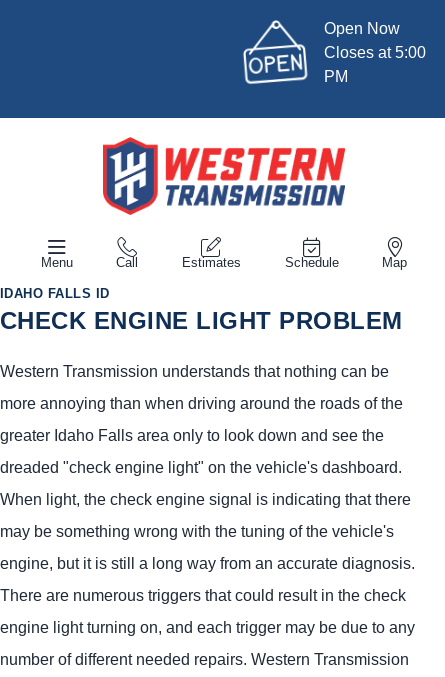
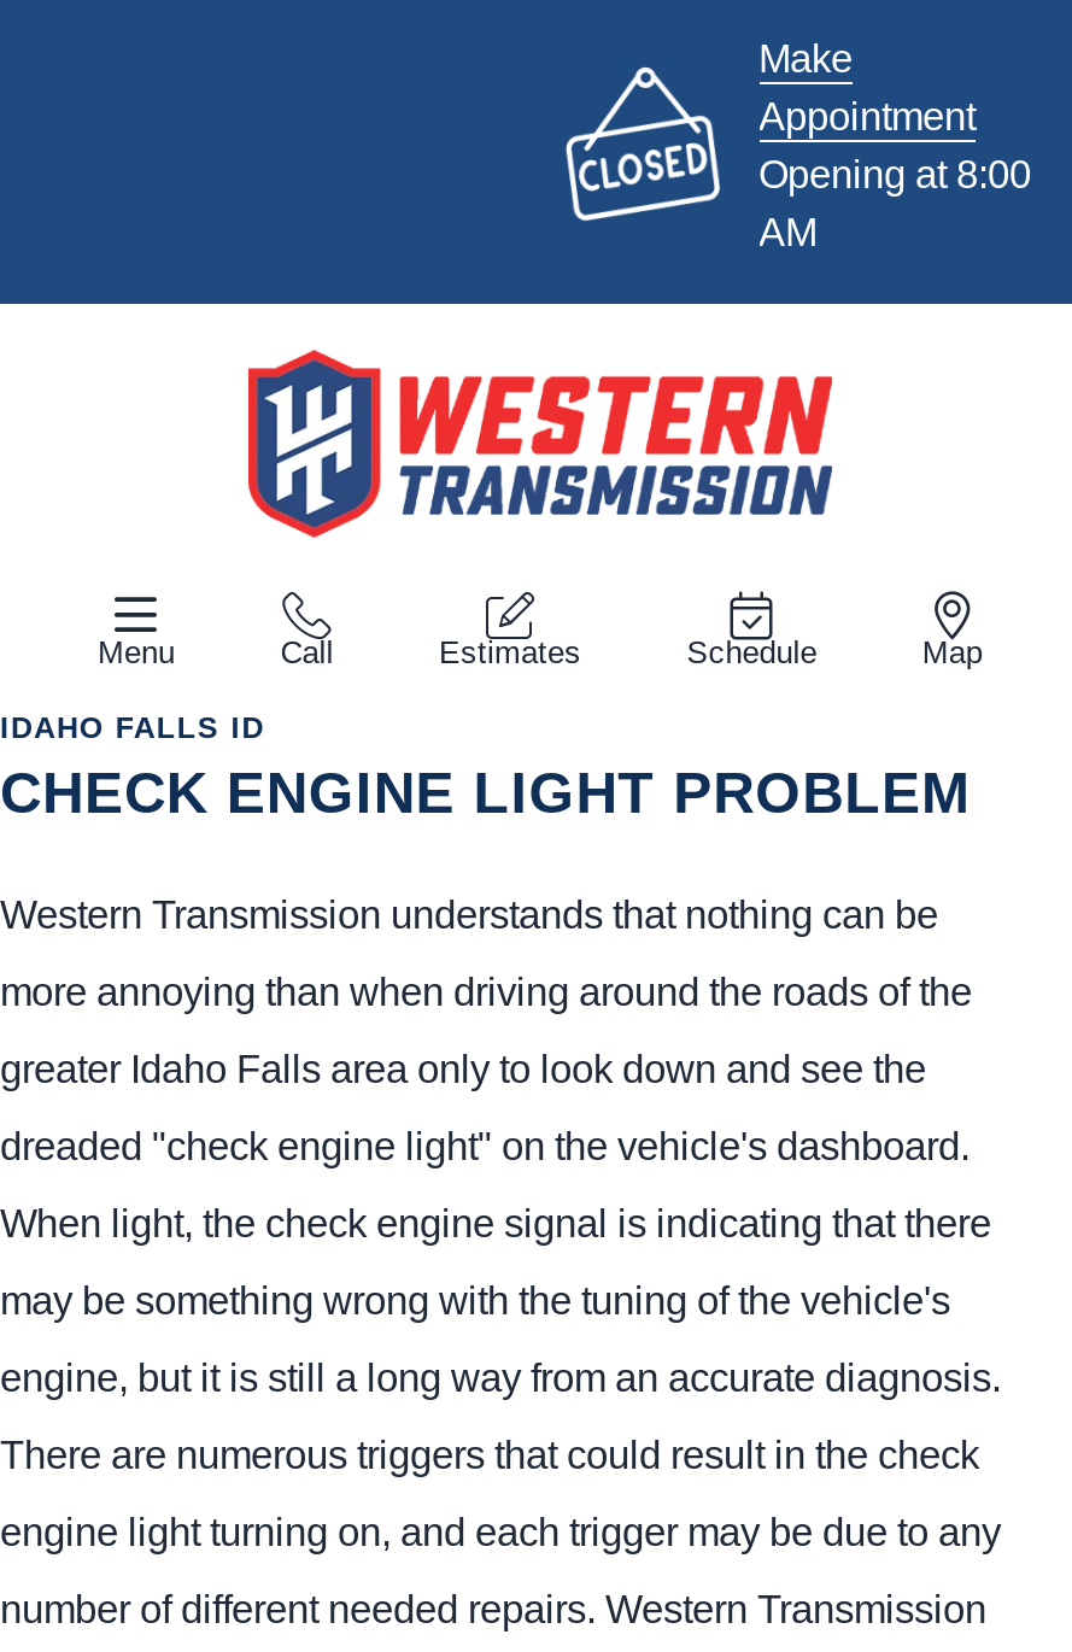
- [image]
- Open Now
- Closes at 5:00
- PM
+ [image]
+ Make
+ Appointment
+ Opening at 8:00
+ AM
